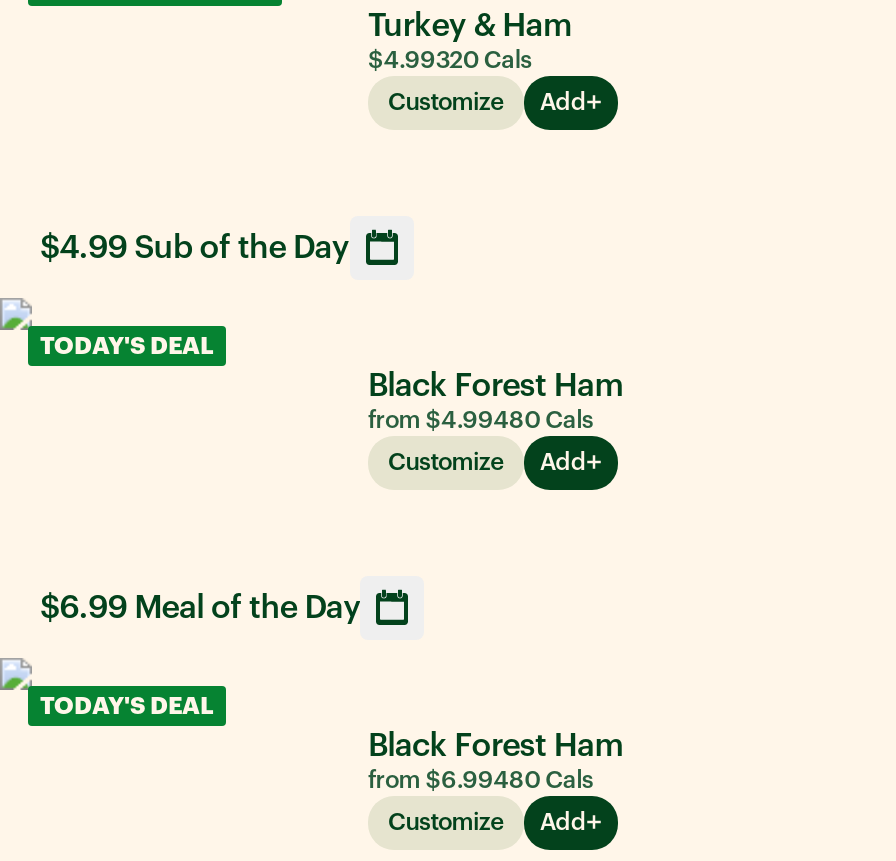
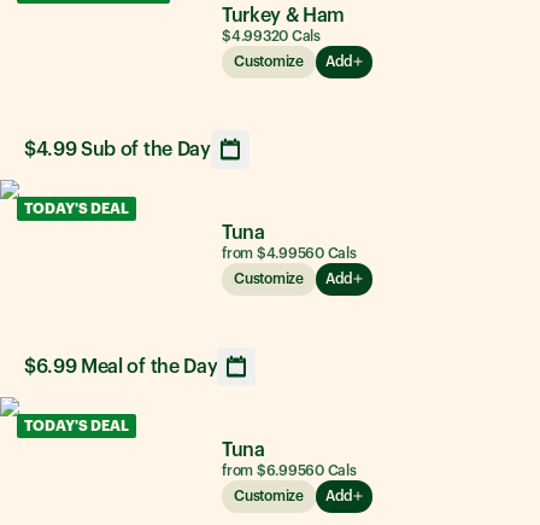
- Black Forest Ham
- from $4.99480 Cals
+ Tuna
+ from $4.99560 Cals

- Black Forest Ham
- from $6.99480 Cals
+ Tuna
+ from $6.99560 Cals
